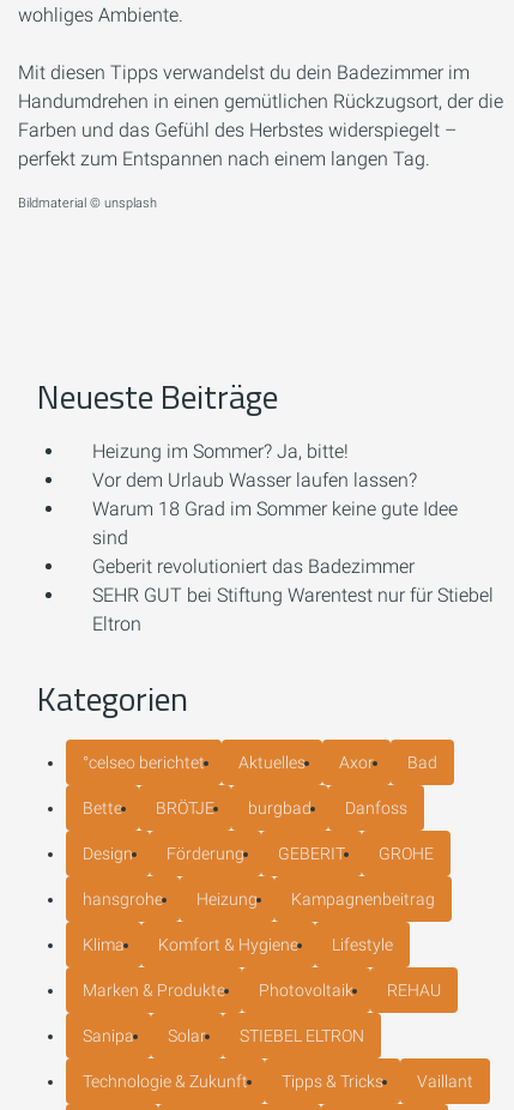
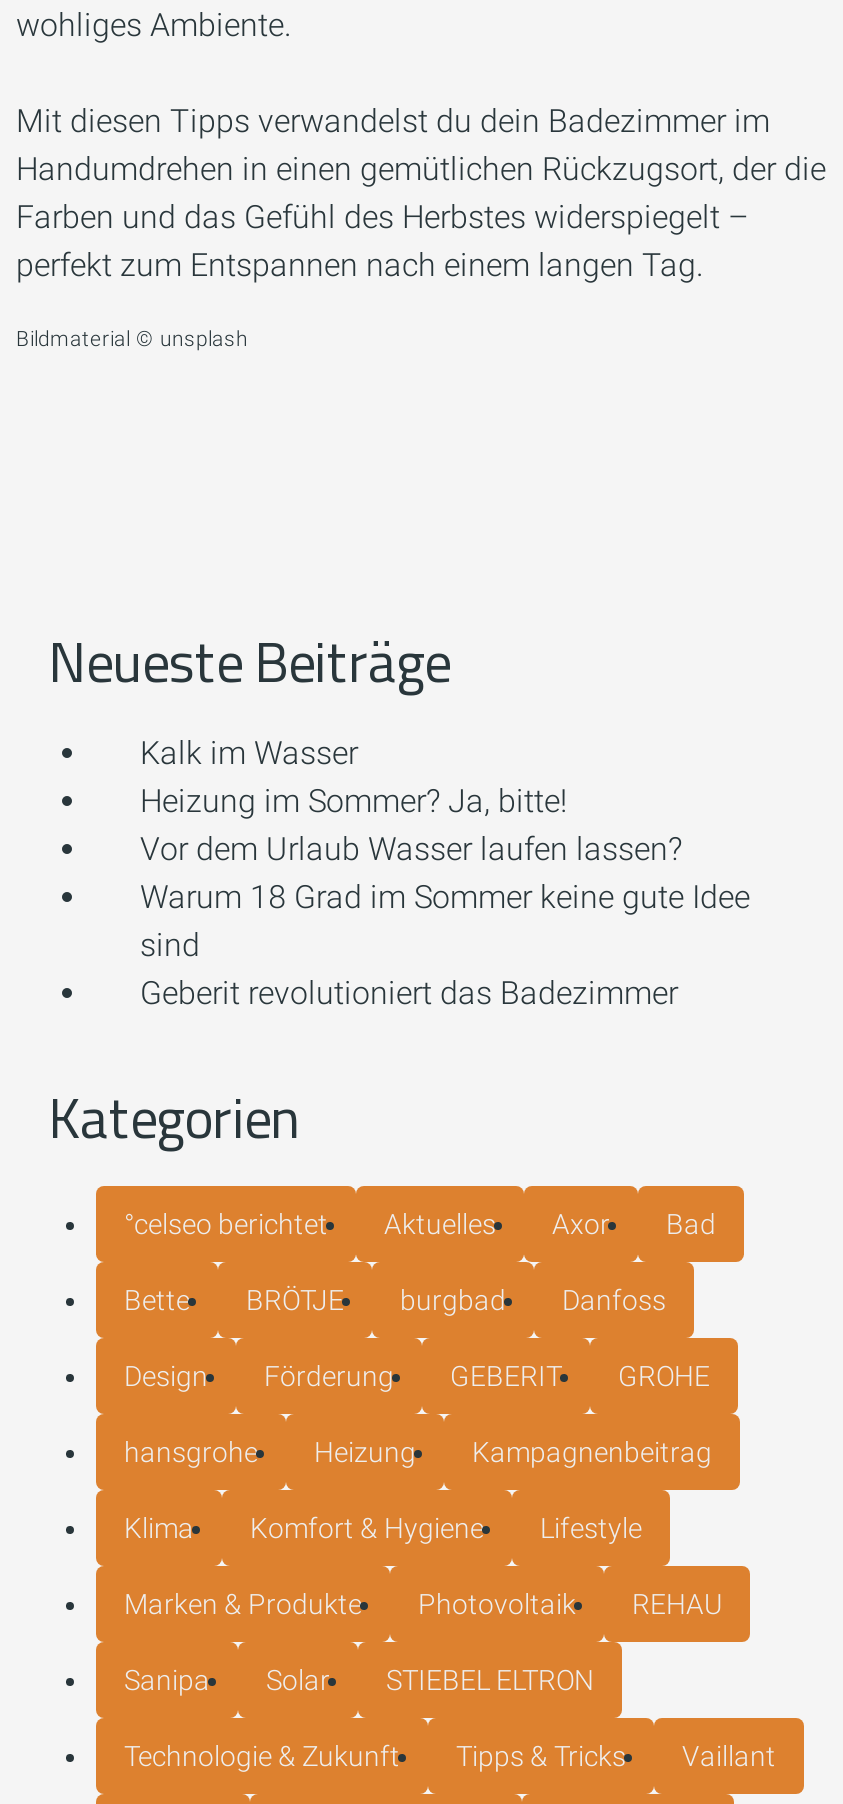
+ Kalk im Wasser

moved down: Heizung im Sommer? Ja, bitte! | Vor dem Urlaub Wasser laufen lassen? | Warum 18 Grad im Sommer keine gute Idee | sind | Geberit revolutioniert das Badezimmer

- SEHR GUT bei Stiftung Warentest nur für Stiebel
- Eltron
